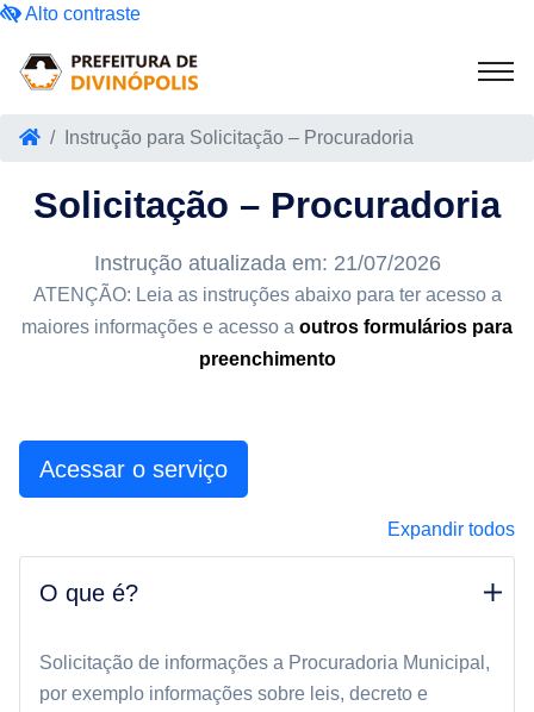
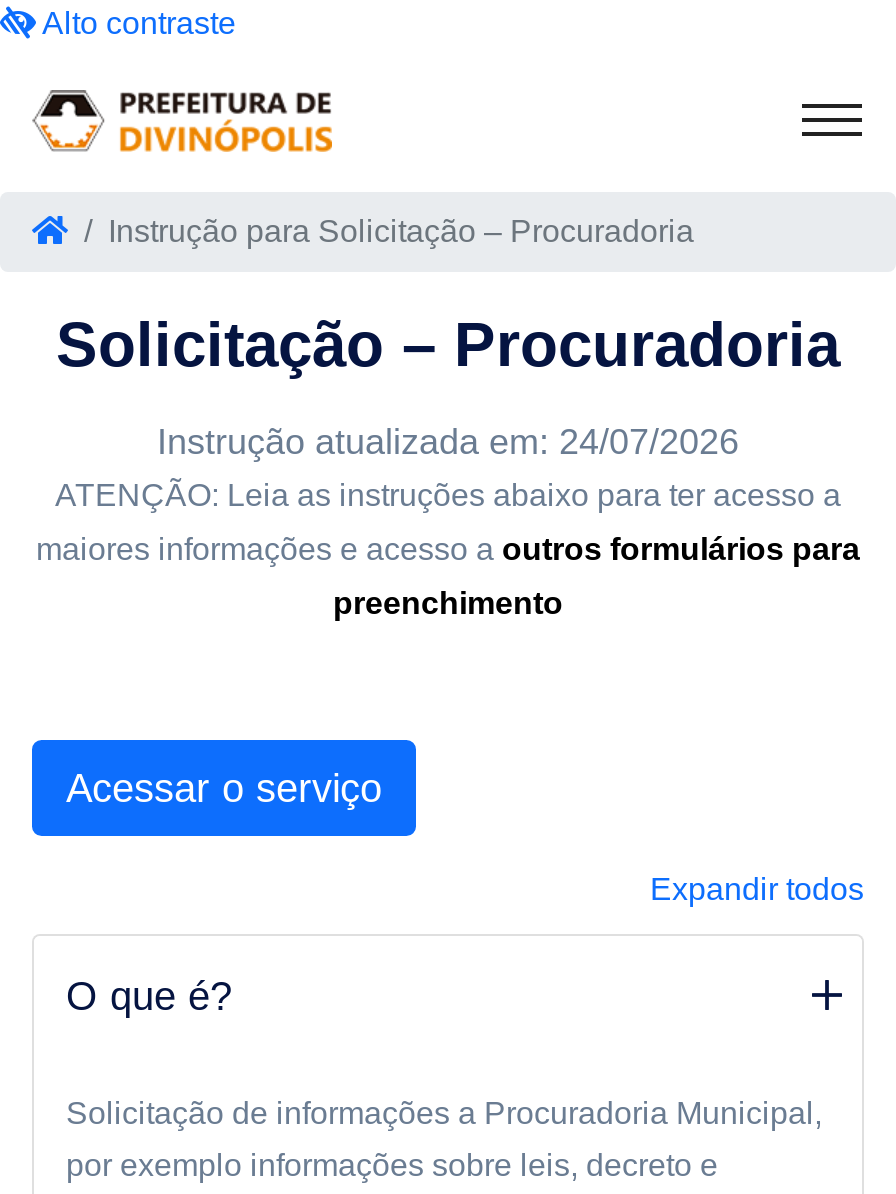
- Instrução atualizada em: 21/07/2026
+ Instrução atualizada em: 24/07/2026
